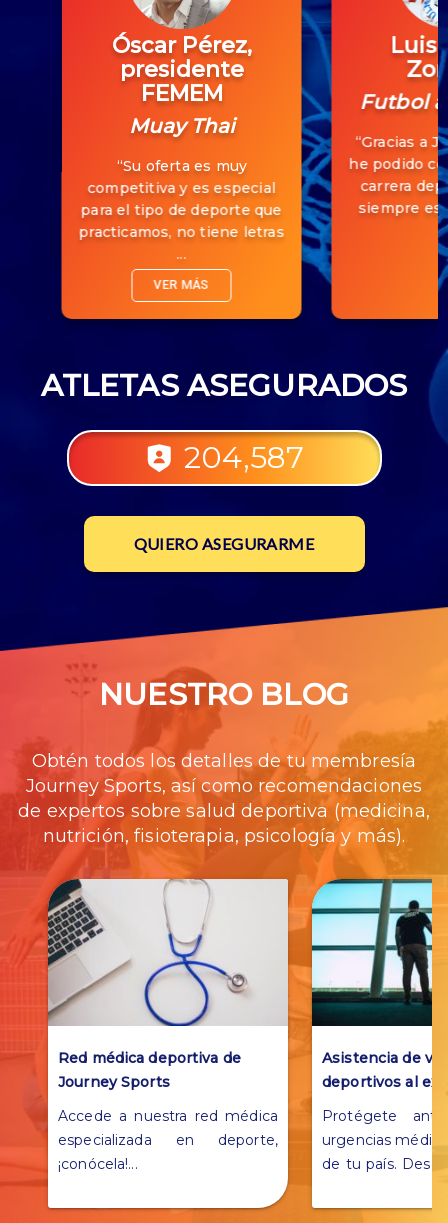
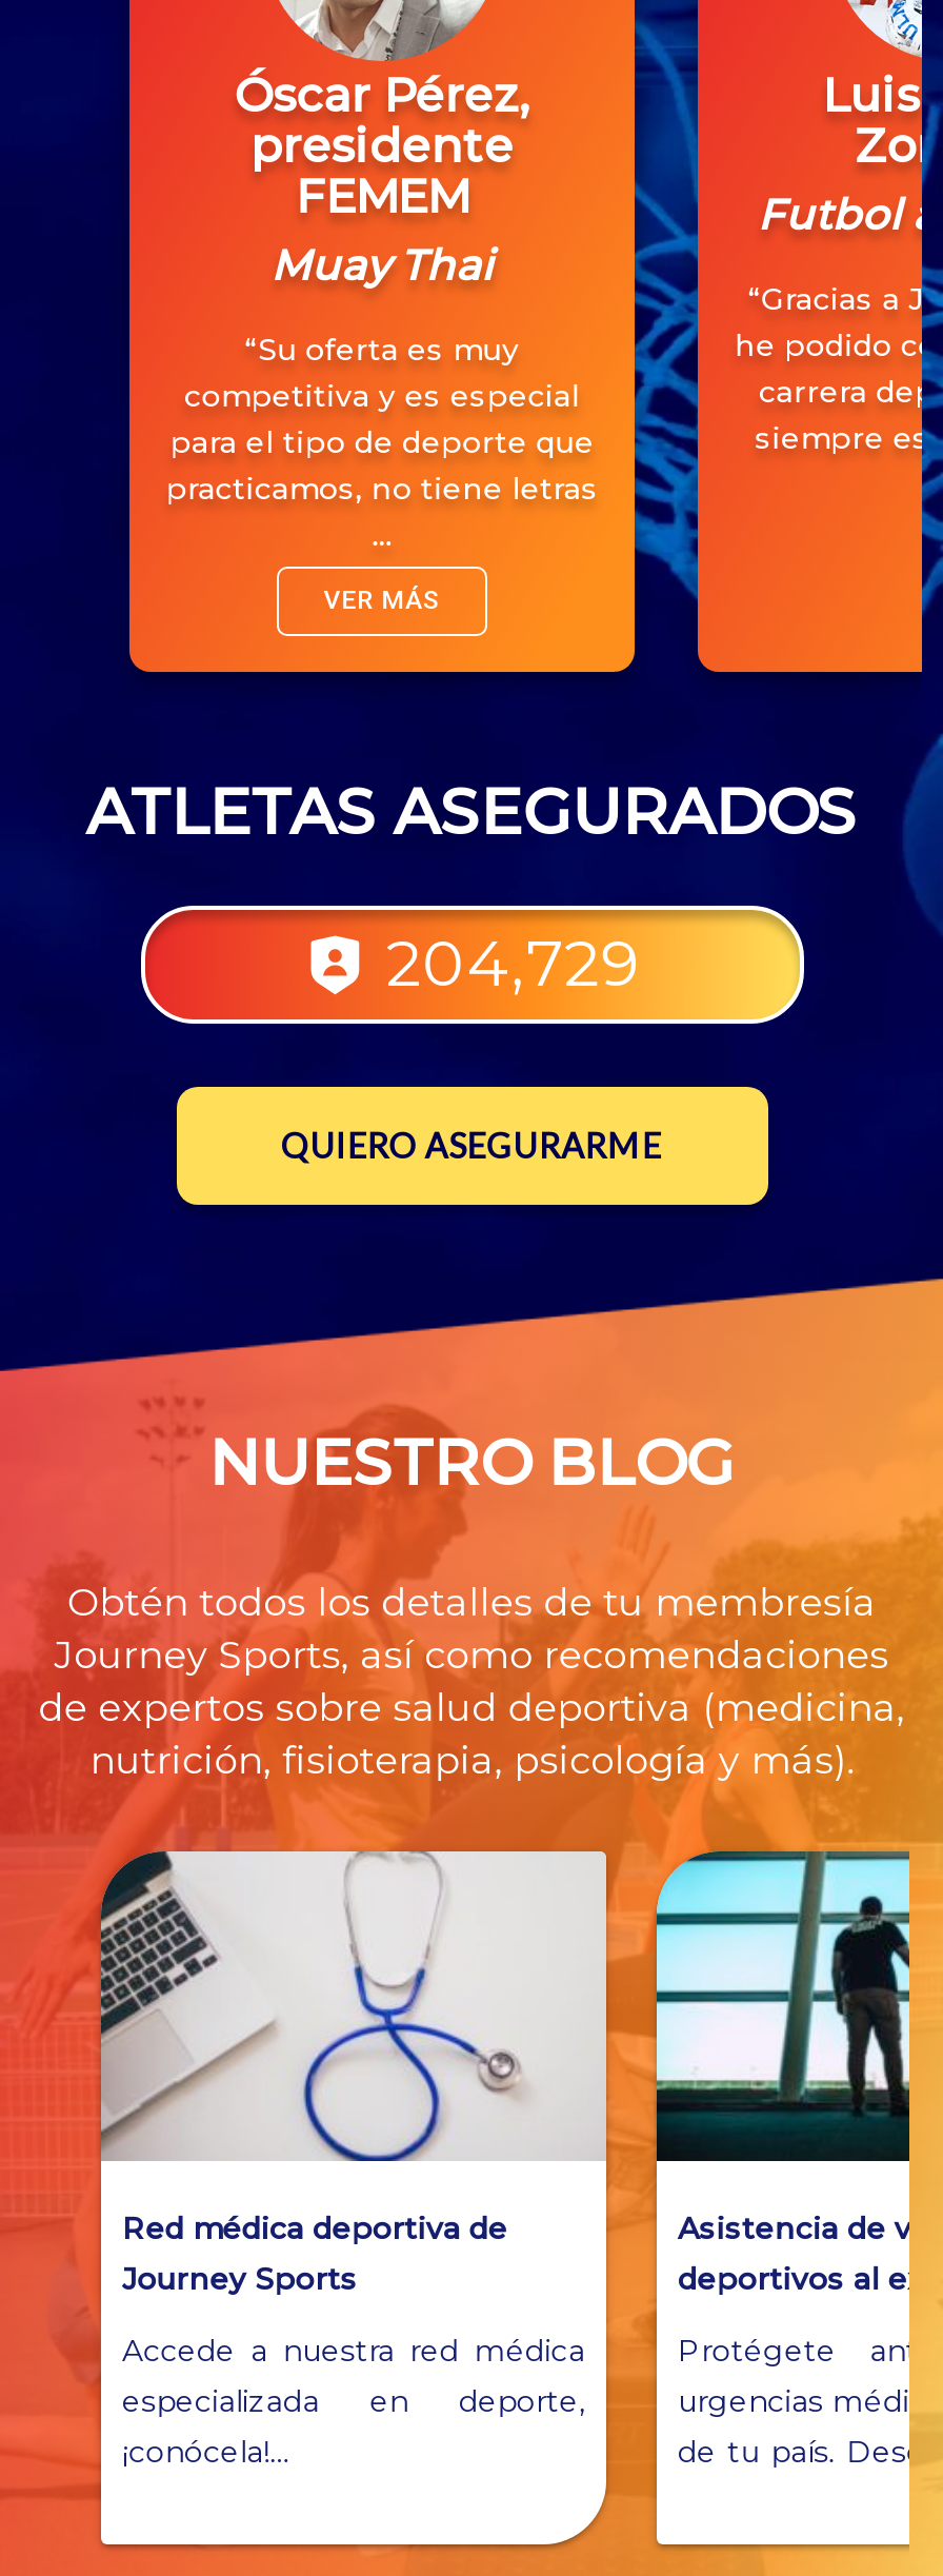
- 204,587
+ 204,729
